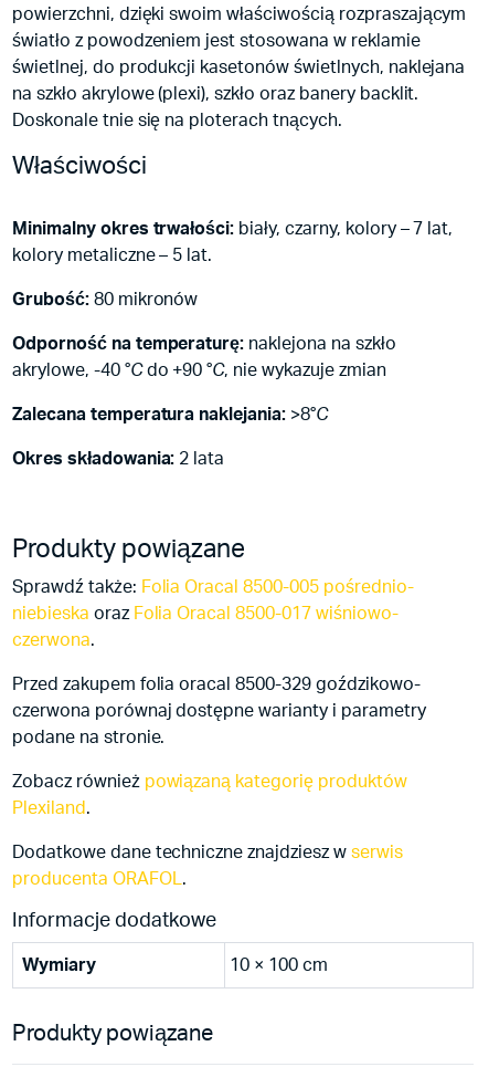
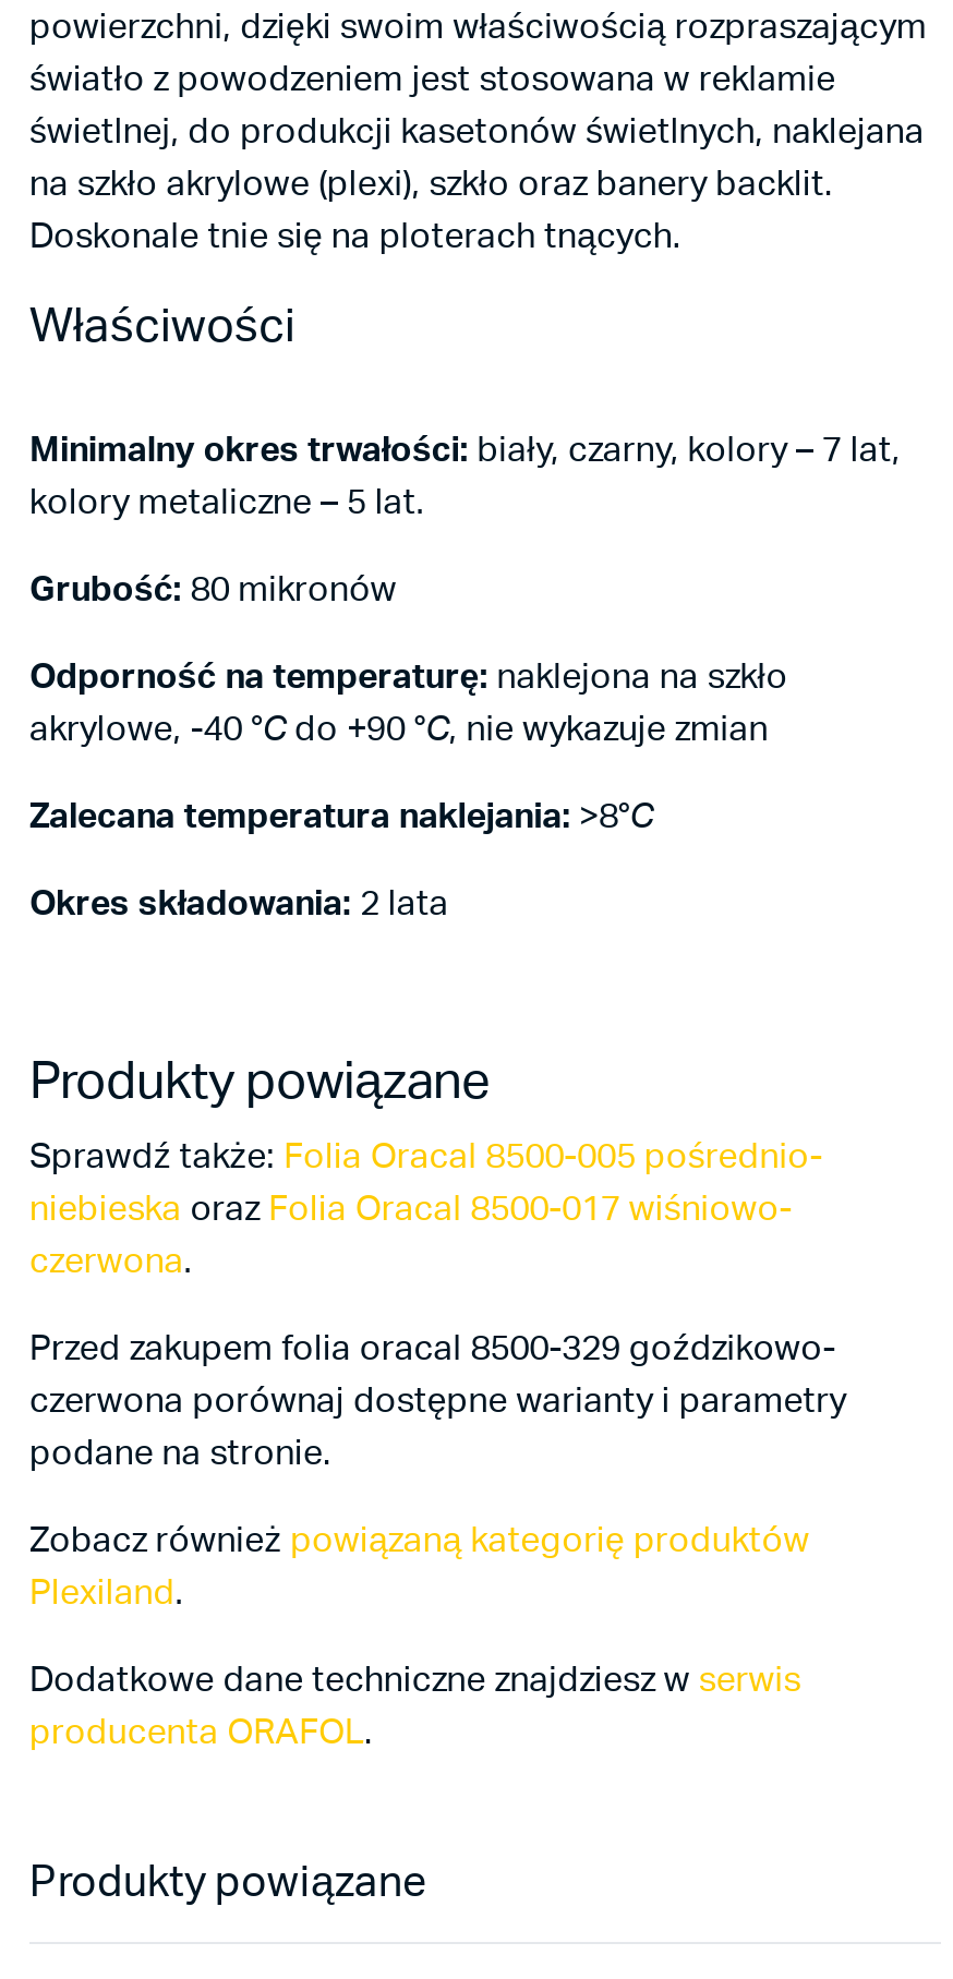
- Informacje dodatkowe
- Wymiary
- 10 × 100 cm
